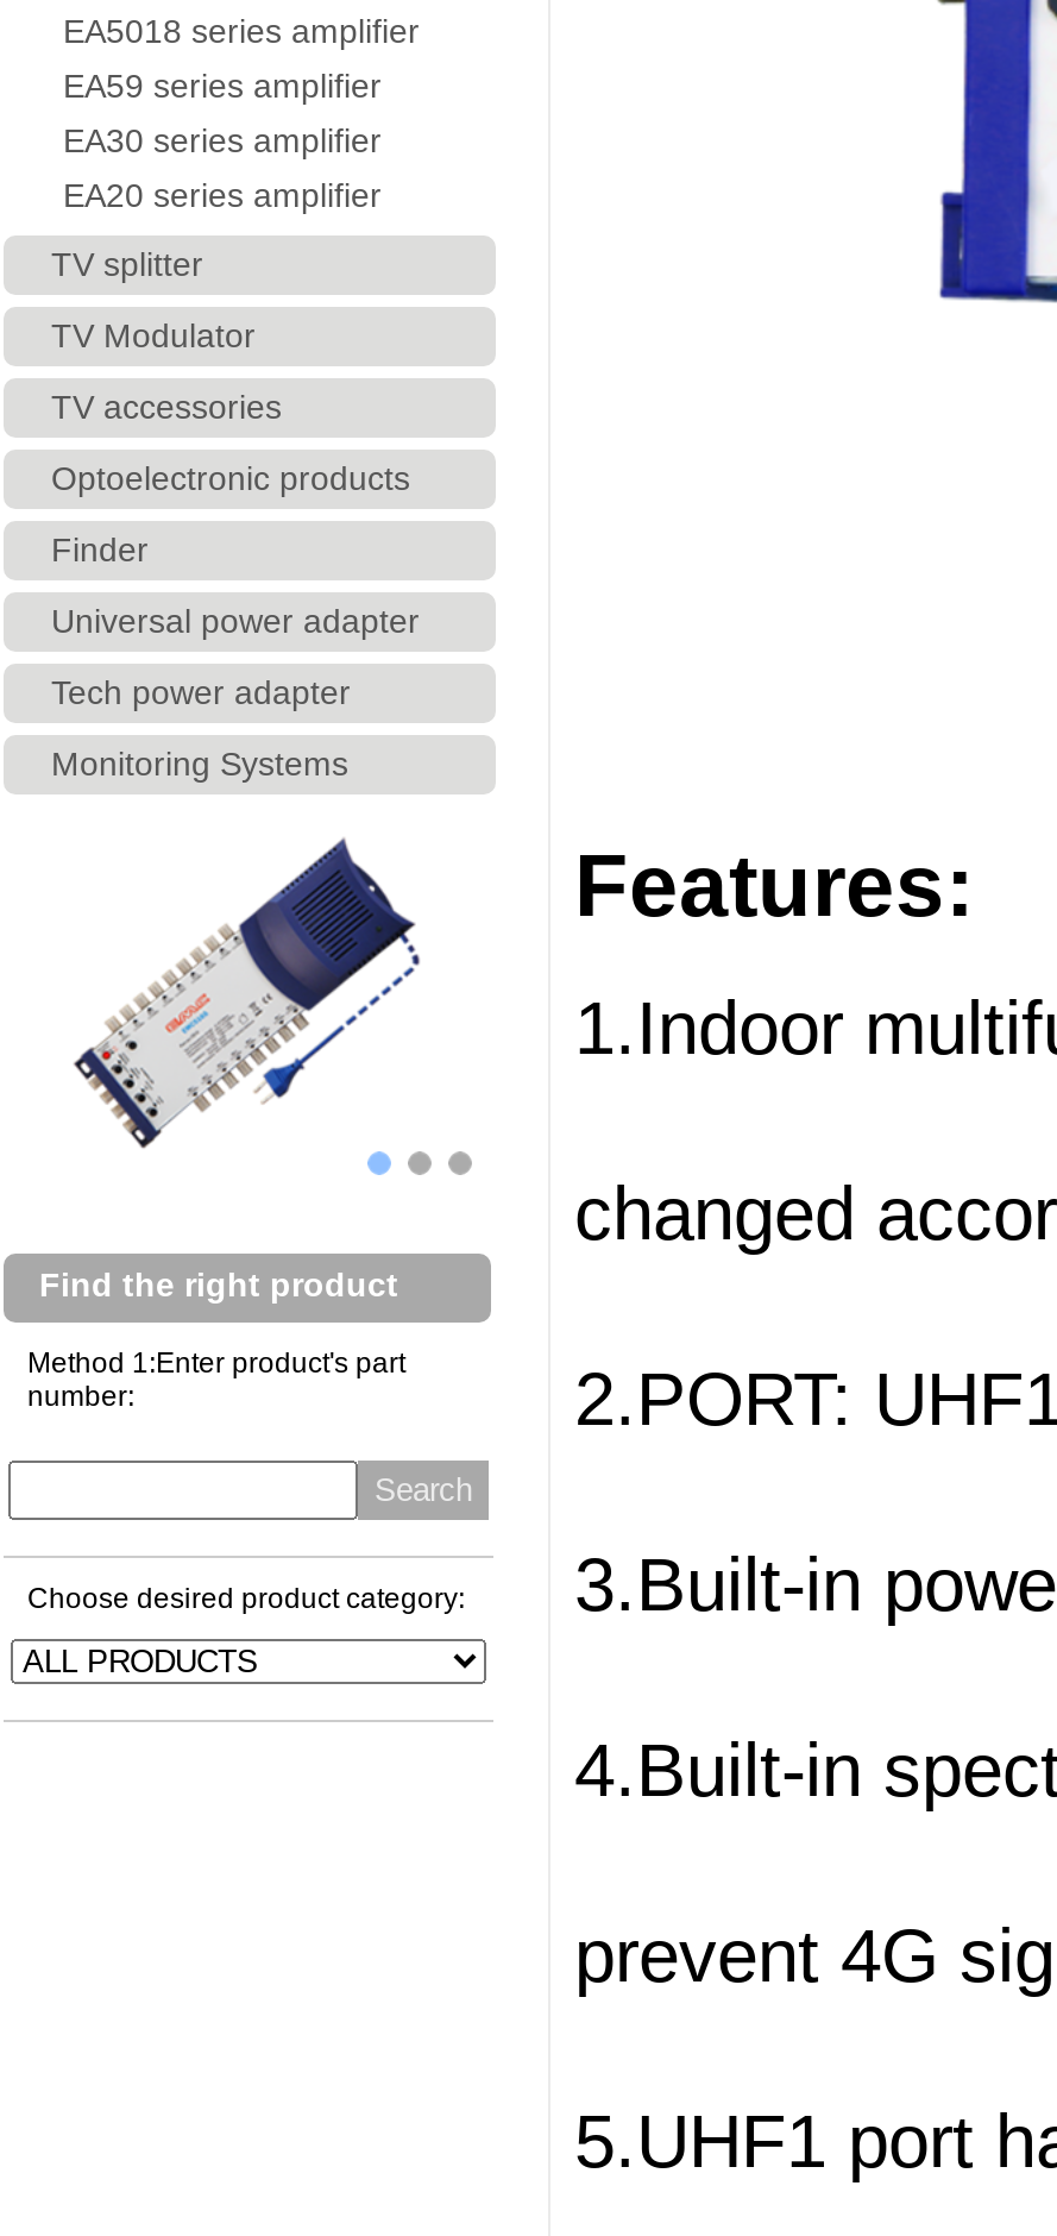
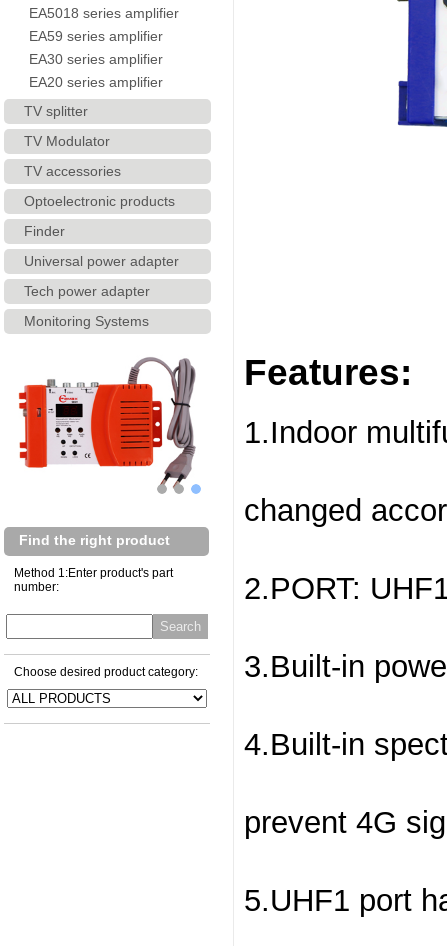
- [image]
+ [image]
